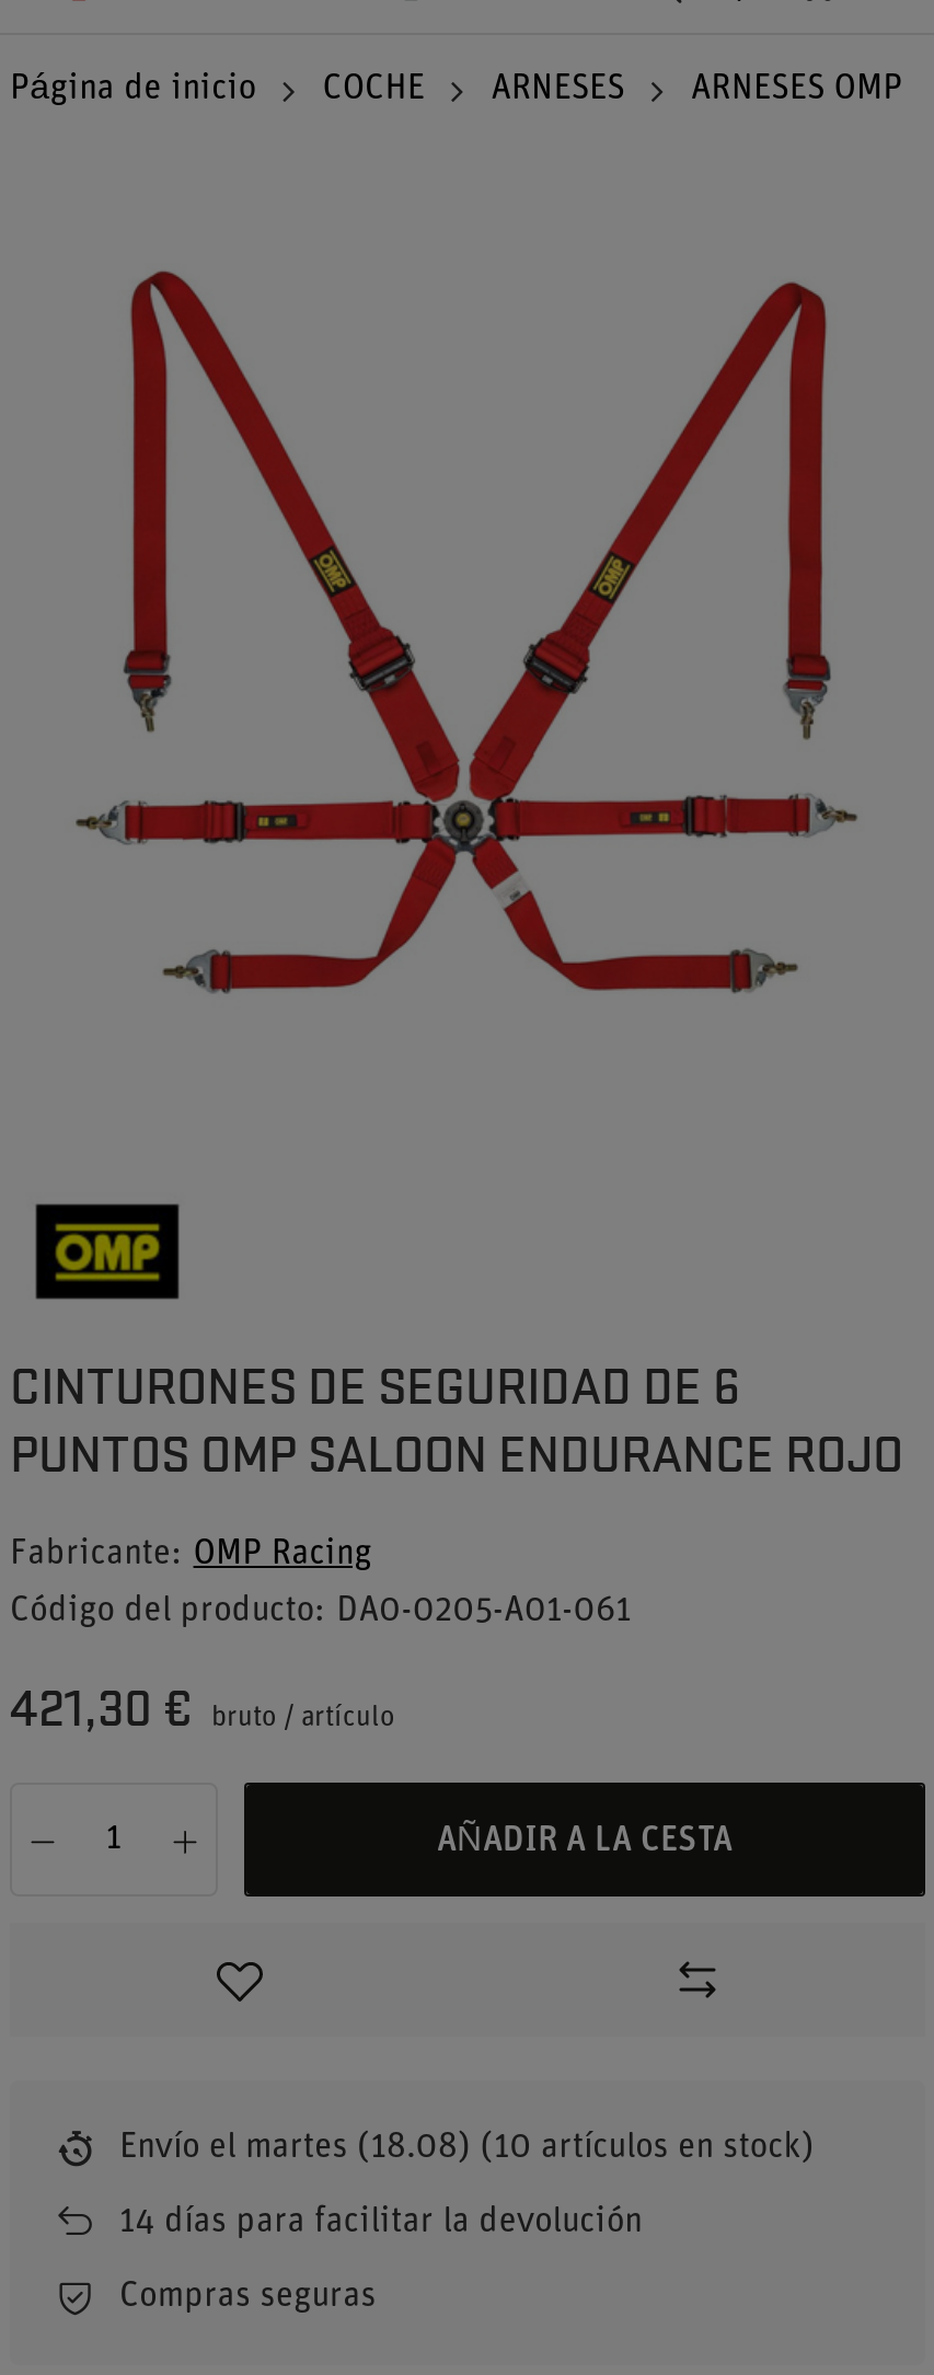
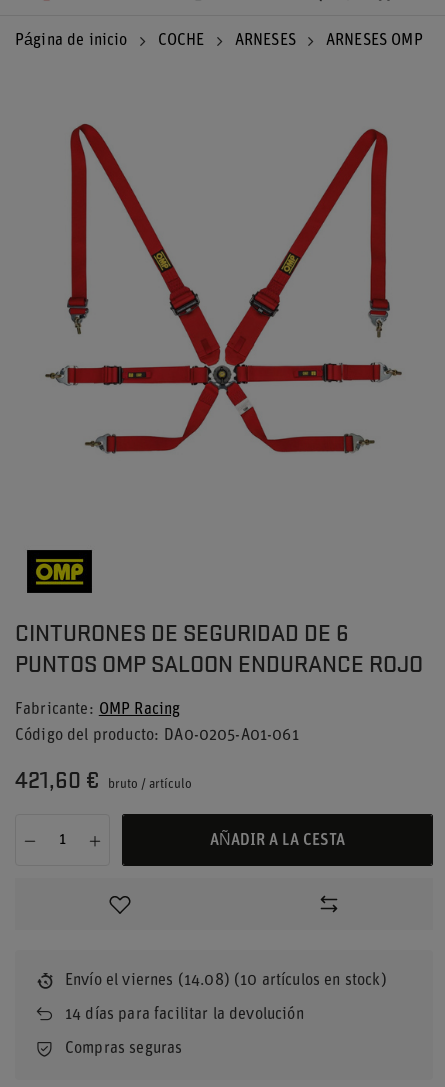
- 421,30 € bruto/artículo
+ 421,60 € bruto/artículo

- Envío el martes (18.08) (10 artículos en stock)
+ Envío el viernes (14.08) (10 artículos en stock)
